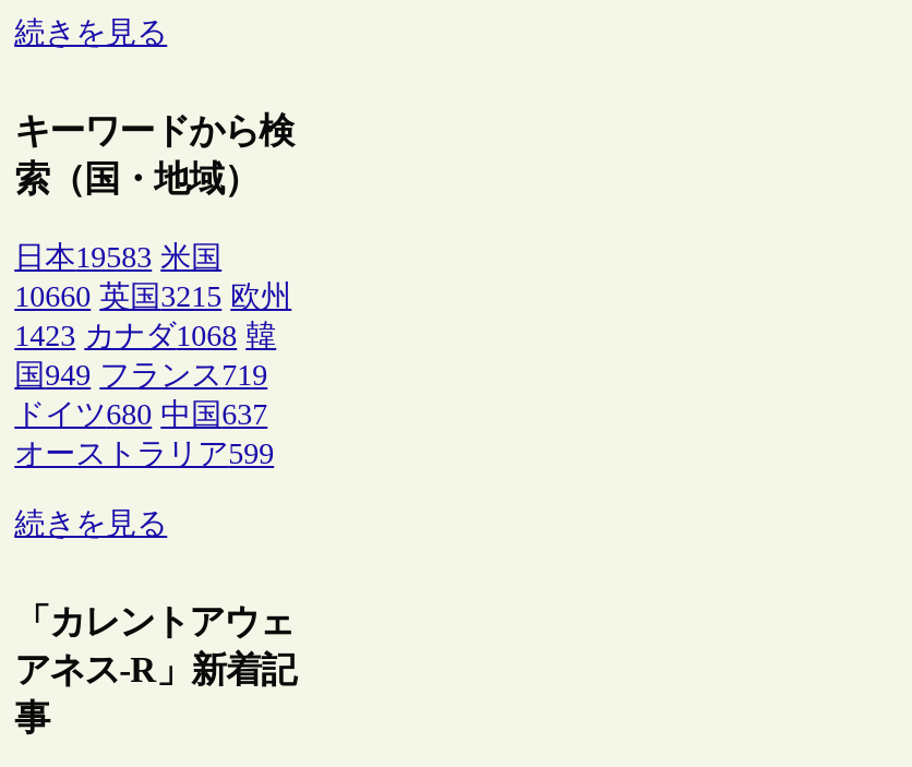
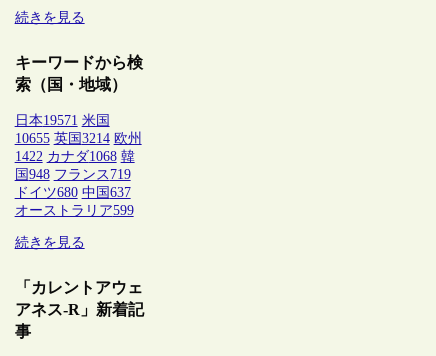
- 日本19583 米国
+ 日本19571 米国

- 10660 英国3215 欧州
+ 10655 英国3214 欧州

- 1423 カナダ1068 韓
+ 1422 カナダ1068 韓

- 国949 フランス719
+ 国948 フランス719
